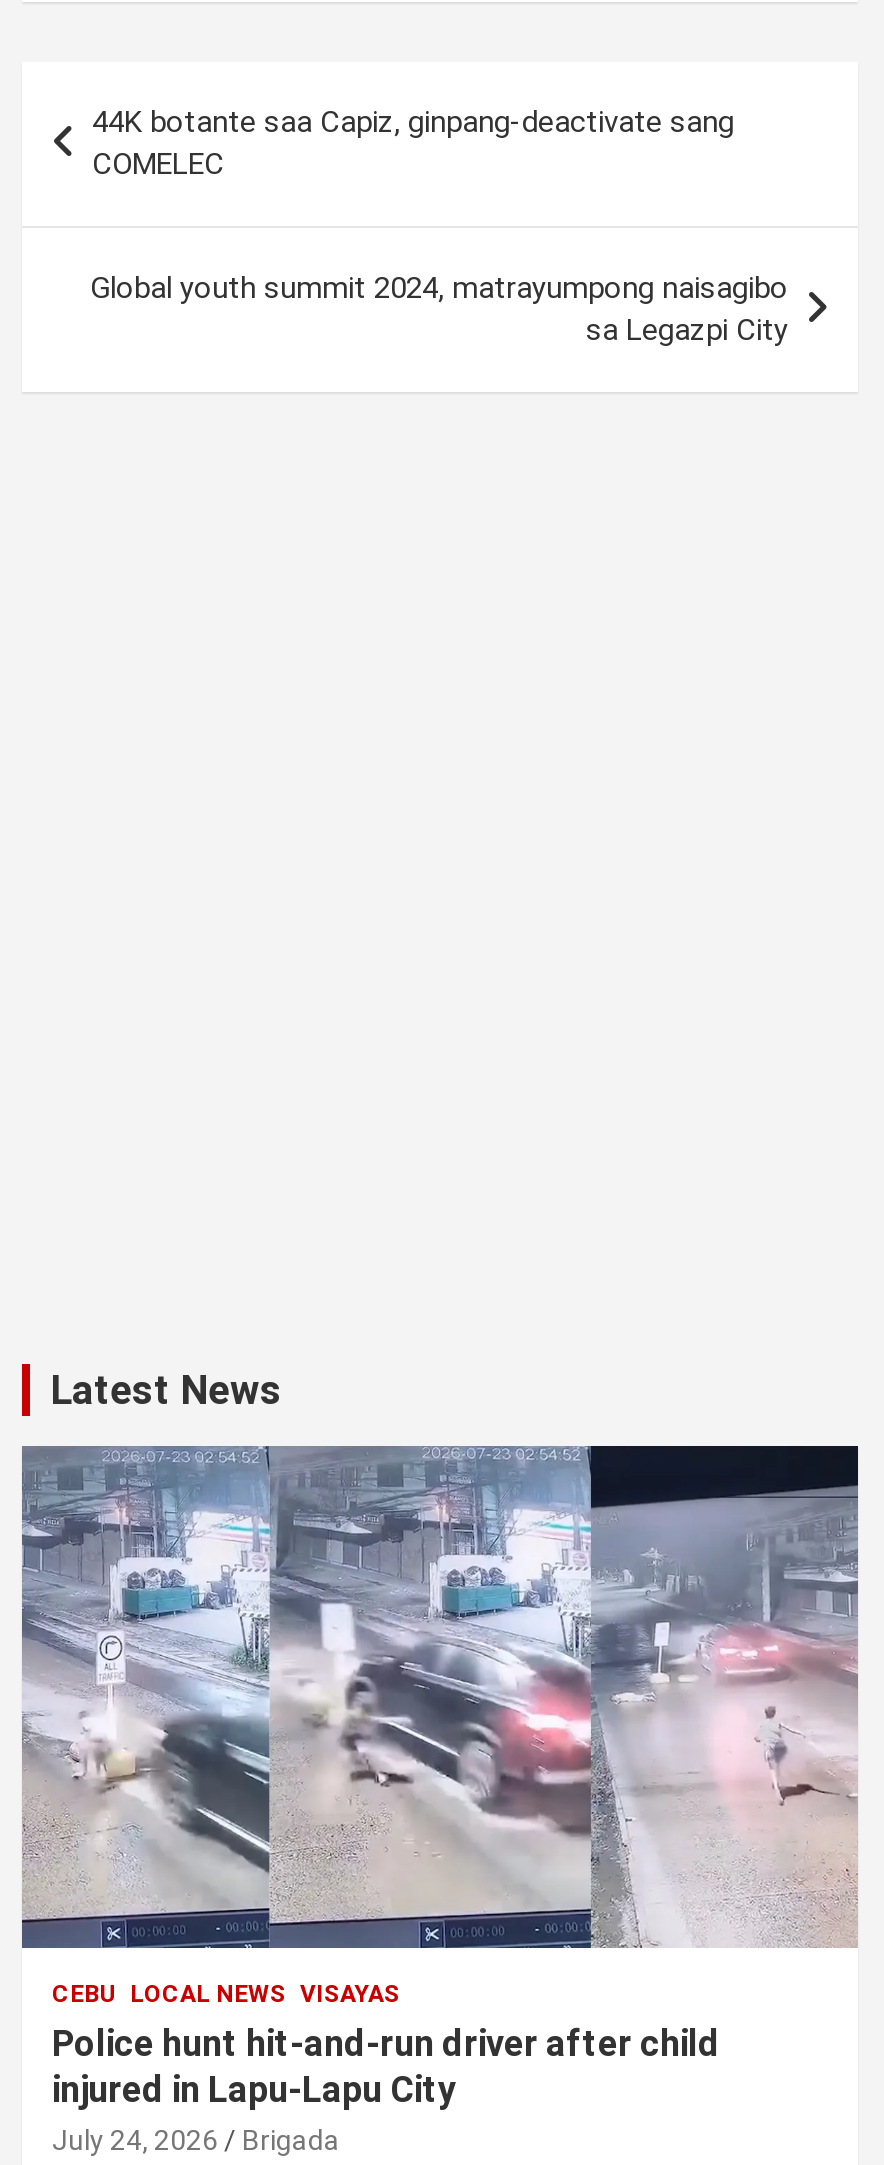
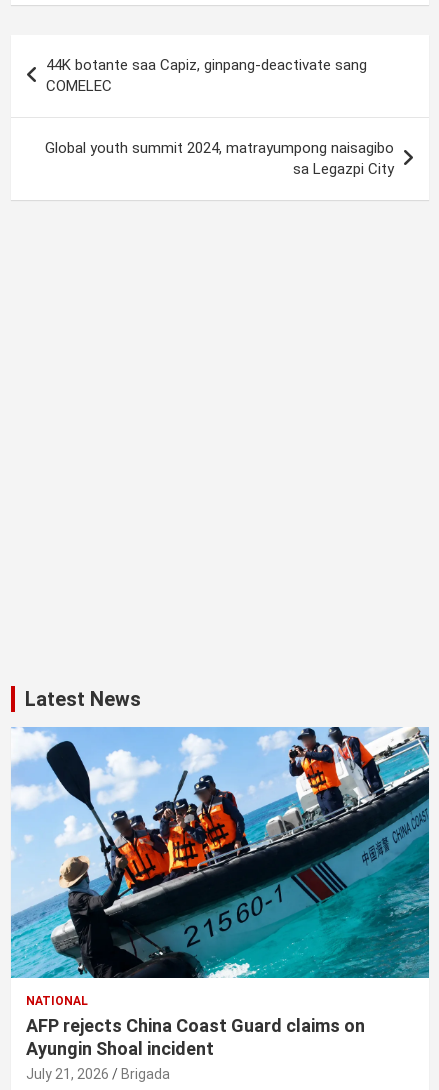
- [image]
- CEBU LOCAL NEWS VISAYAS
- Police hunt hit-and-run driver after child
- injured in Lapu-Lapu City
- July 24, 2026
+ [image]
+ NATIONAL
+ AFP rejects China Coast Guard claims on
+ Ayungin Shoal incident
+ July 21, 2026
